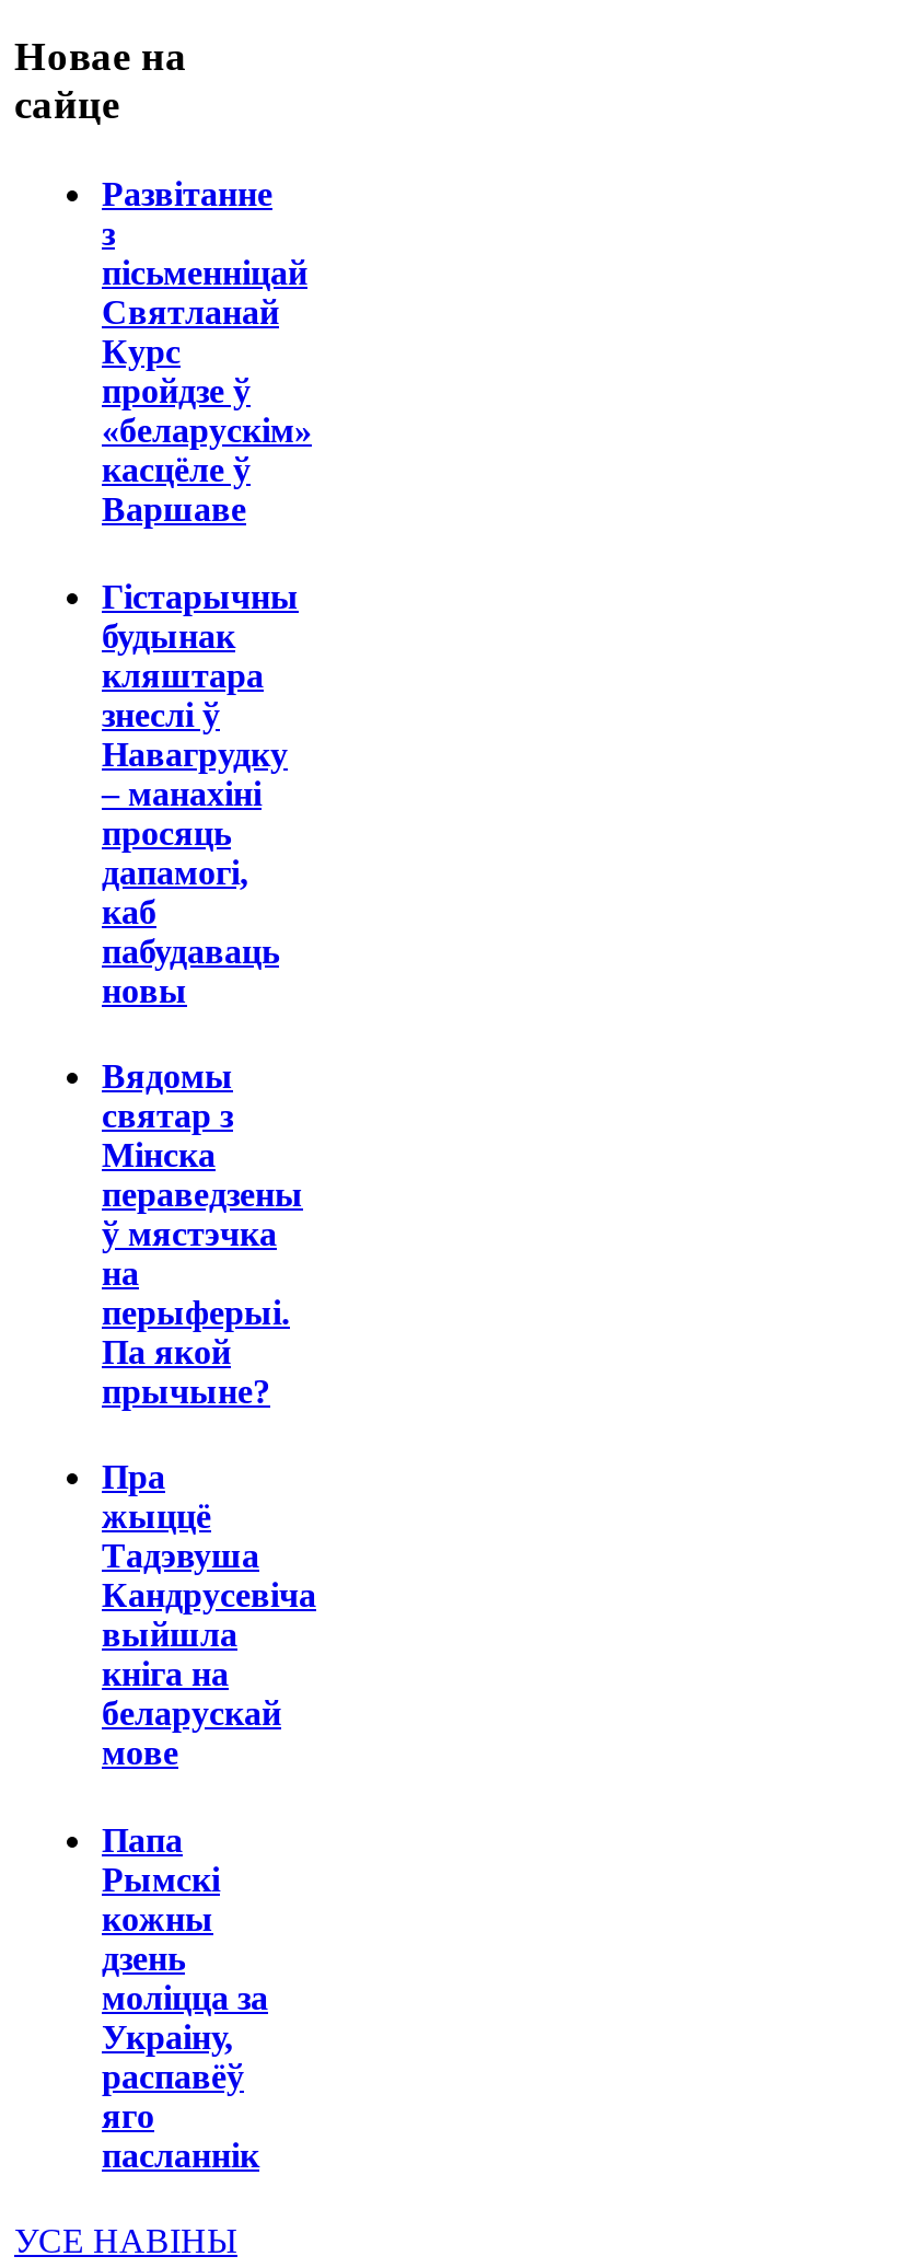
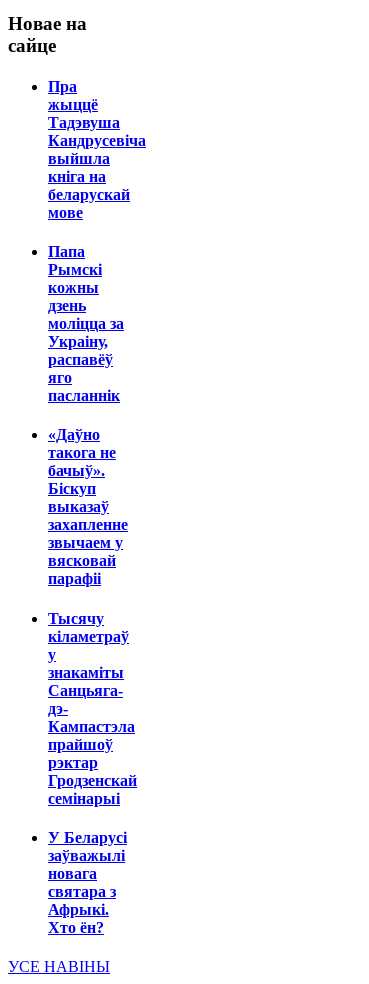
- Развітанне
- з
- пісьменніцай
- Святланай
- Курс
- пройдзе ў
- «беларускім»
- касцёле ў
- Варшаве
- Гістарычны
- будынак
- кляштара
- знеслі ў
- Навагрудку
- – манахіні
- просяць
- дапамогі,
- каб
- пабудаваць
- новы
- Вядомы
- святар з
- Мінска
- пераведзены
- ў мястэчка
- на
- перыферыі.
- Па якой
- прычыне?

moved up: Пра | жыццё | Тадэвуша | ... | яго | пасланнік

+ «Даўно
+ такога не
+ бачыў».
+ Біскуп
+ выказаў
+ захапленне
+ звычаем у
+ вясковай
+ парафіі
+ Тысячу
+ кіламетраў
+ у
+ знакаміты
+ Санцьяга-
+ дэ-
+ Кампастэла
+ прайшоў
+ рэктар
+ Гродзенскай
+ семінарыі
+ У Беларусі
+ заўважылі
+ новага
+ святара з
+ Афрыкі.
+ Хто ён?
